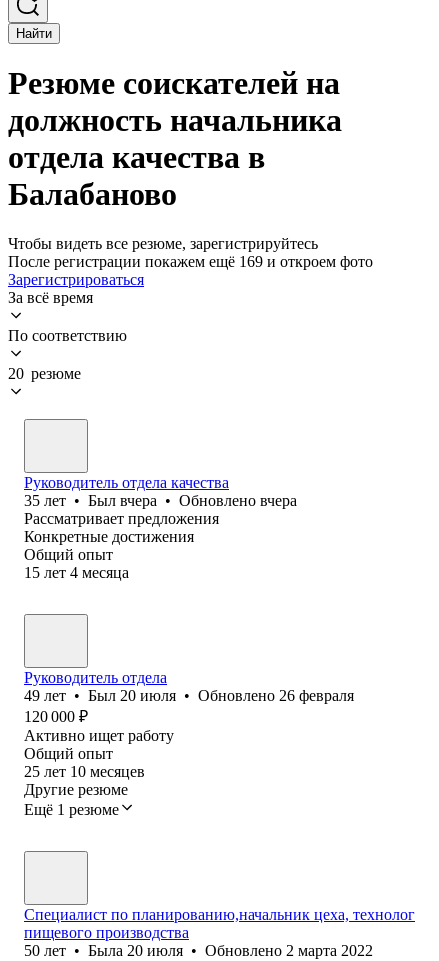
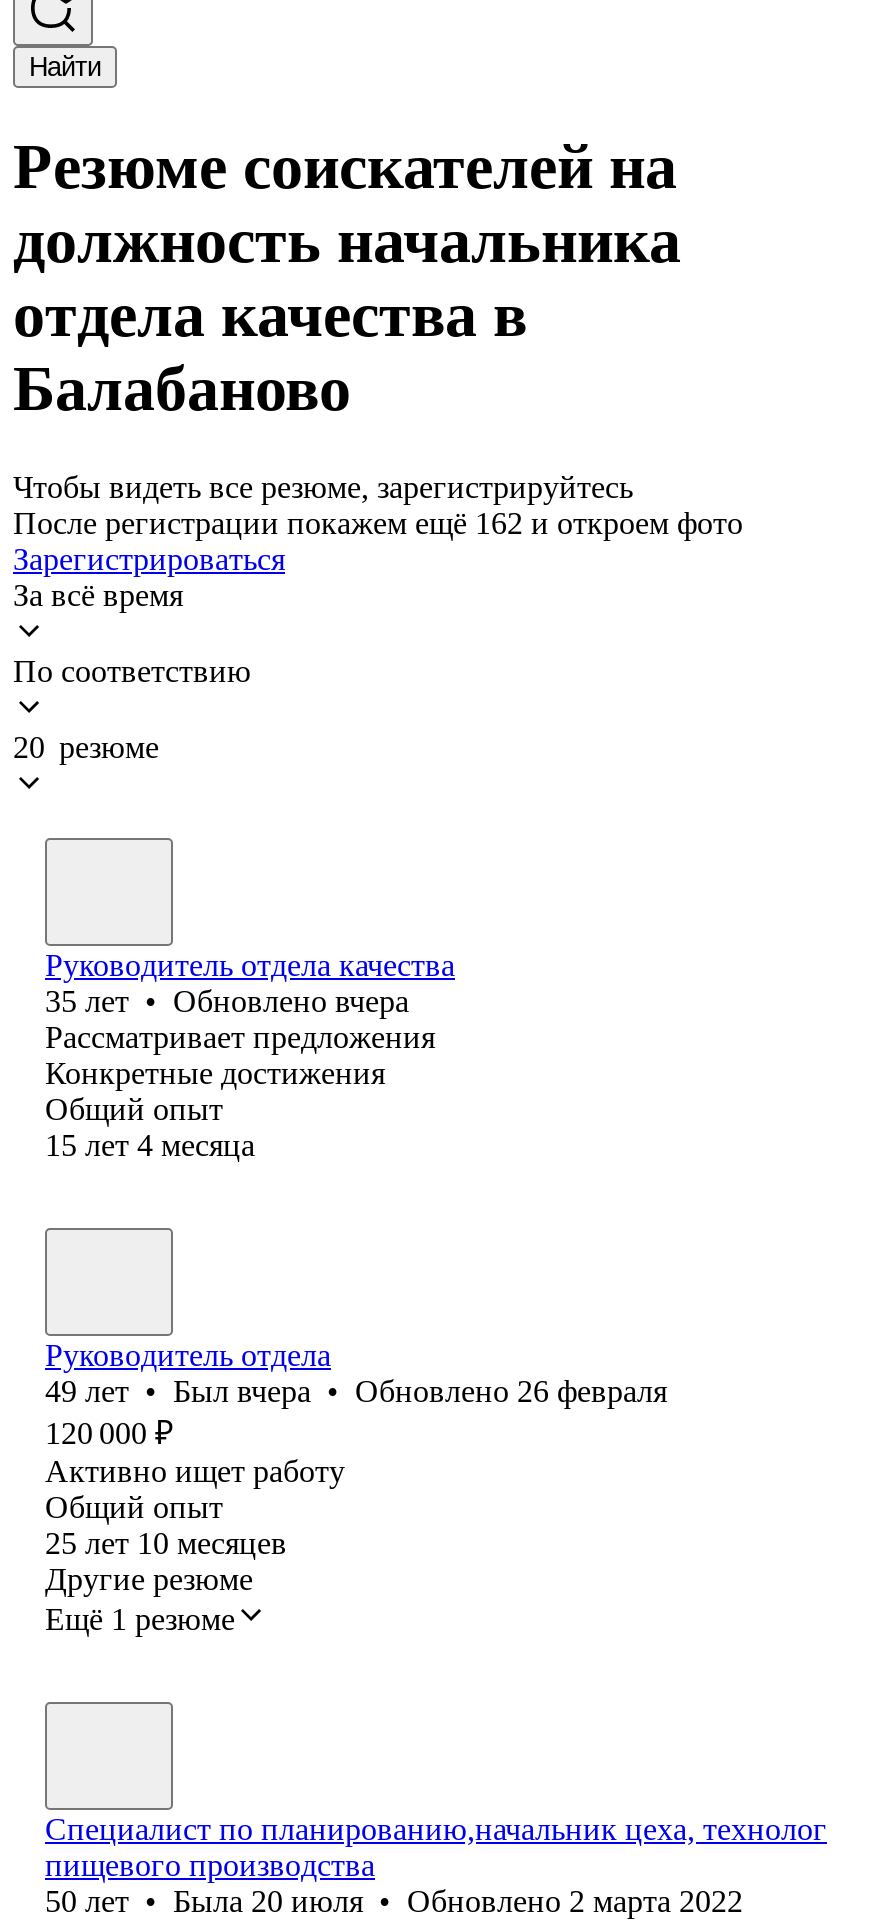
- После регистрации покажем ещё 169 и откроем фото
+ После регистрации покажем ещё 162 и откроем фото

- 35 лет • Был вчера • Обновлено вчера
+ 35 лет • Обновлено вчера

- 49 лет • Был 20 июля • Обновлено 26 февраля
+ 49 лет • Был вчера • Обновлено 26 февраля
